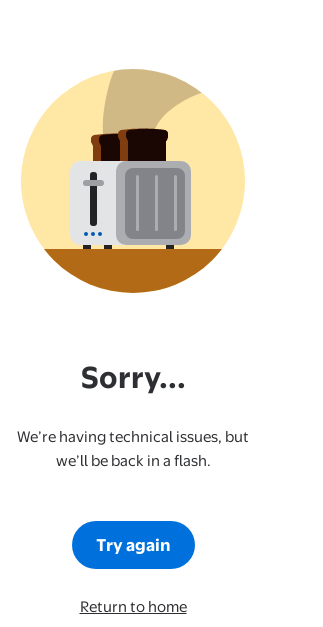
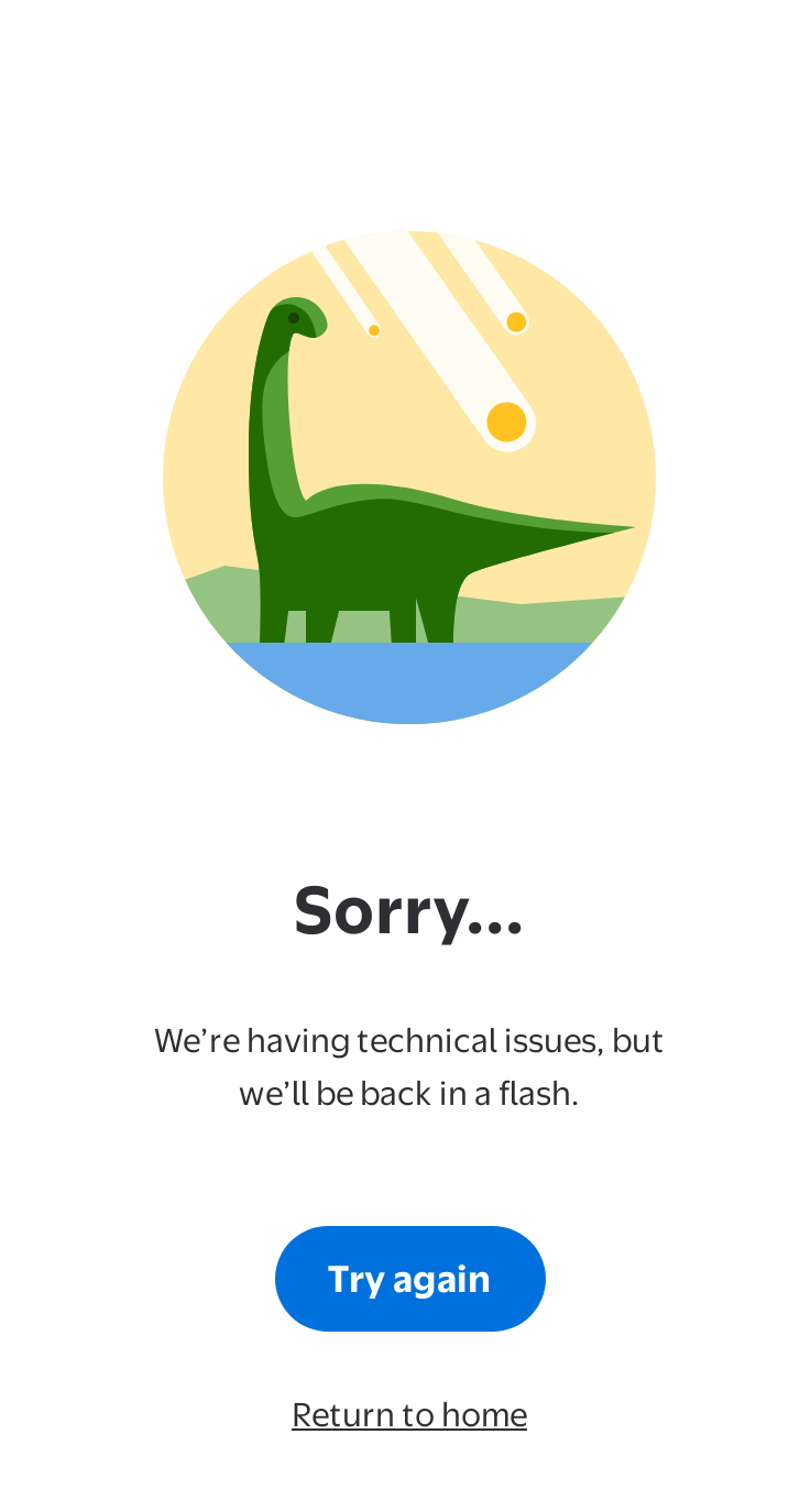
- [image]
+ [image]
